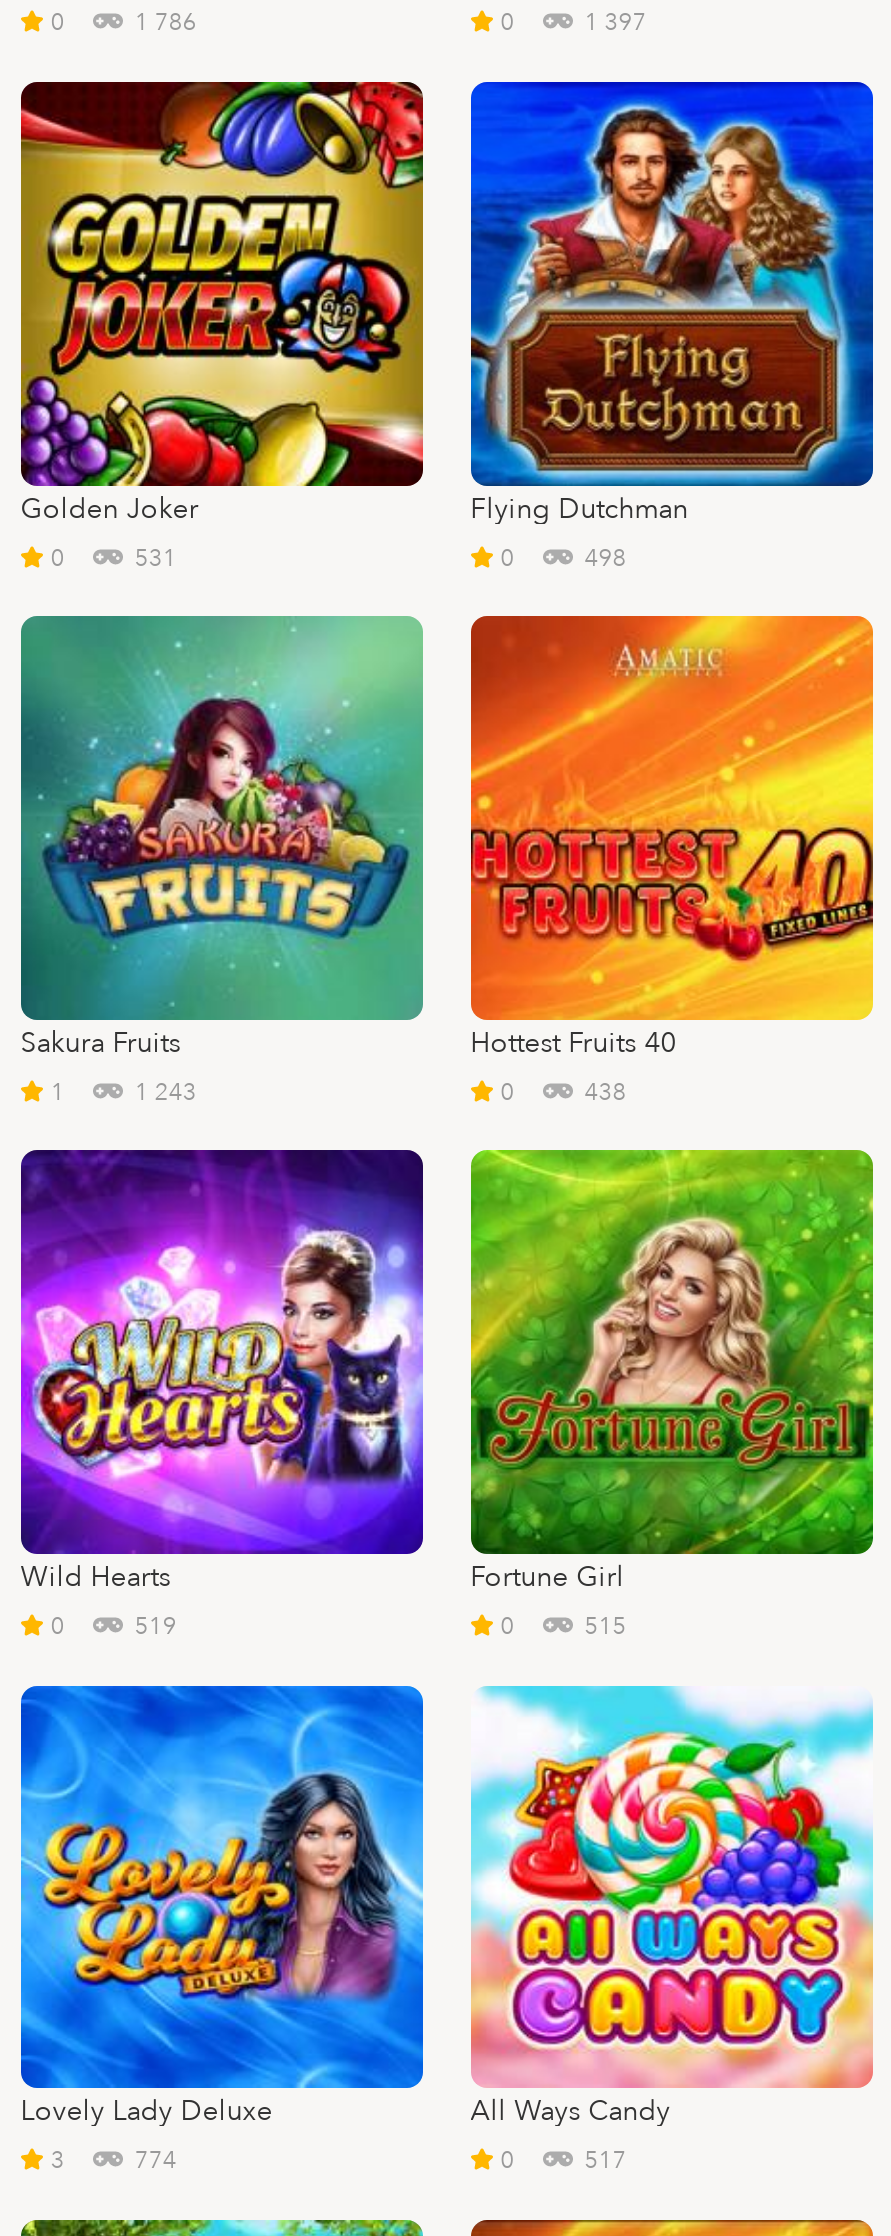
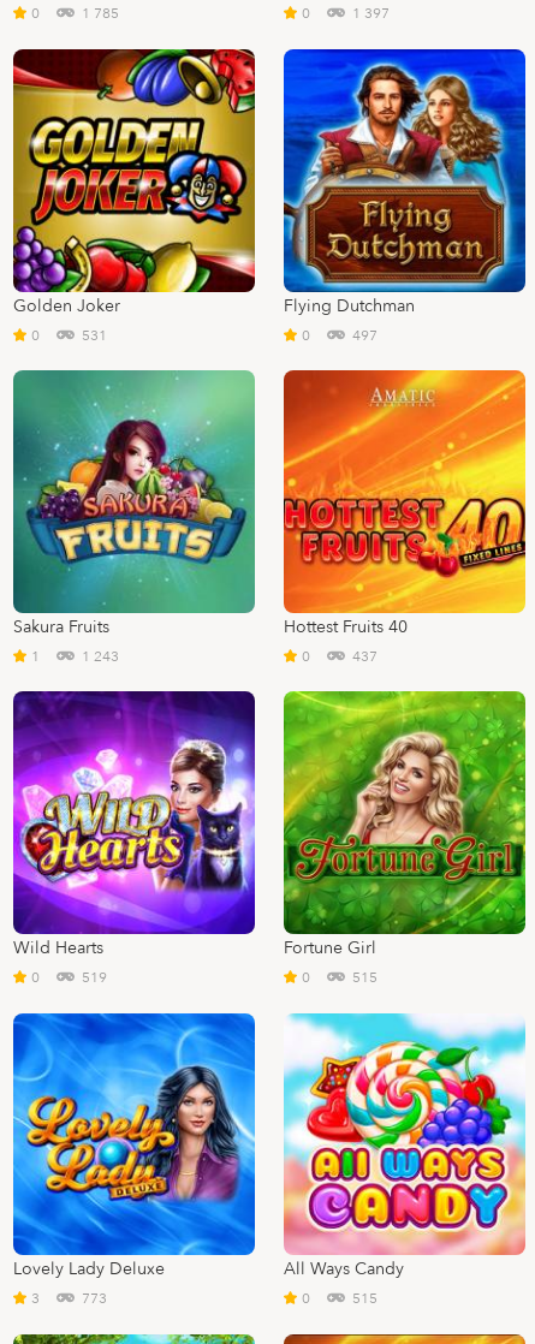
- 1 786
+ 1 785

- 498
+ 497

- 438
+ 437

- 774
+ 773

- 517
+ 515
